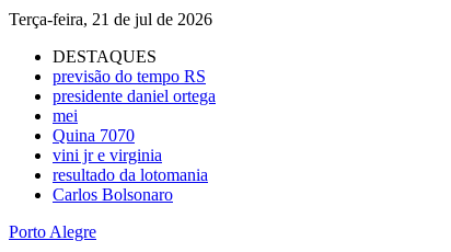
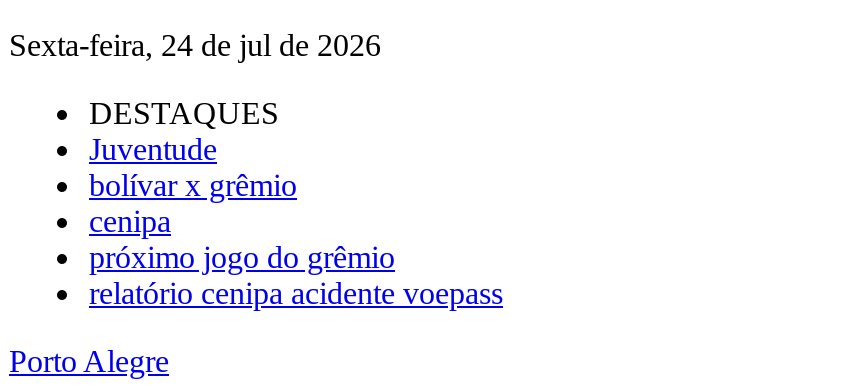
- Terça-feira, 21 de jul de 2026
+ Sexta-feira, 24 de jul de 2026

- previsão do tempo RS
- presidente daniel ortega
- mei
- Quina 7070
- vini jr e virginia
- resultado da lotomania
- Carlos Bolsonaro
+ Juventude
+ bolívar x grêmio
+ cenipa
+ próximo jogo do grêmio
+ relatório cenipa acidente voepass
